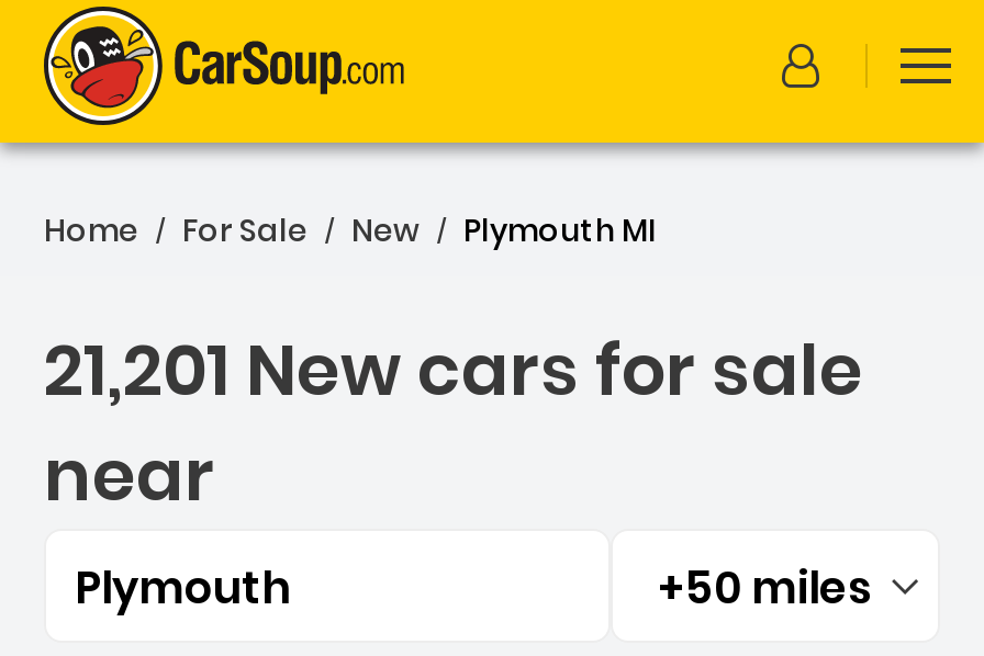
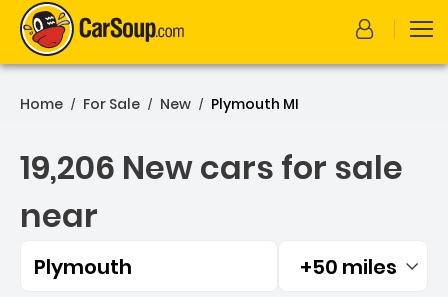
- 21,201 New cars for sale
+ 19,206 New cars for sale
